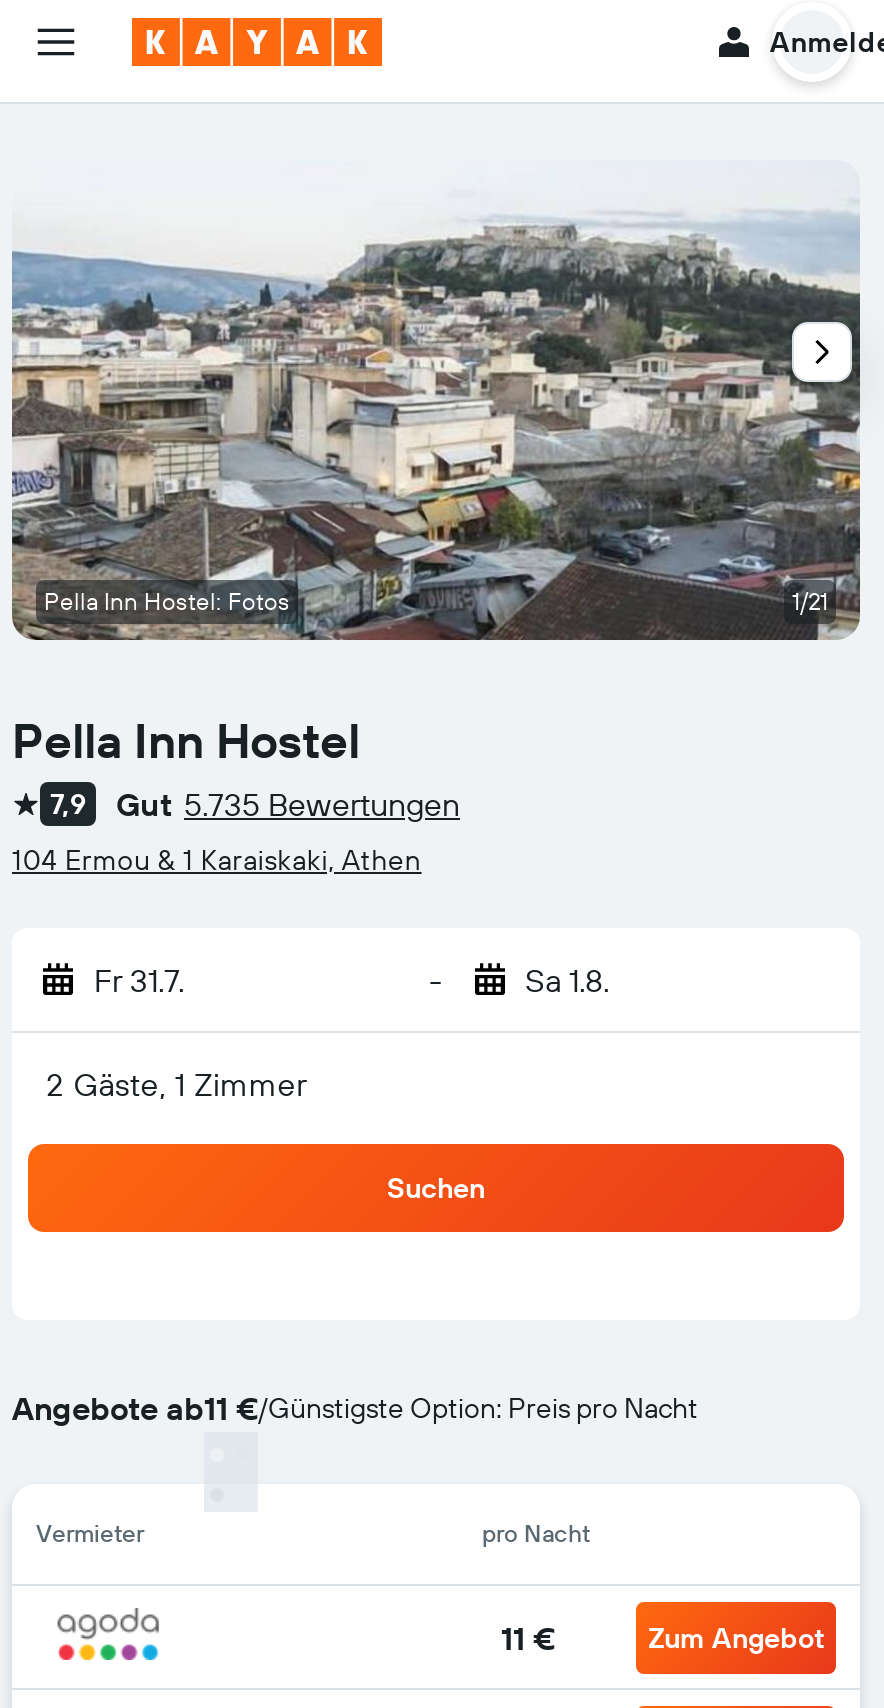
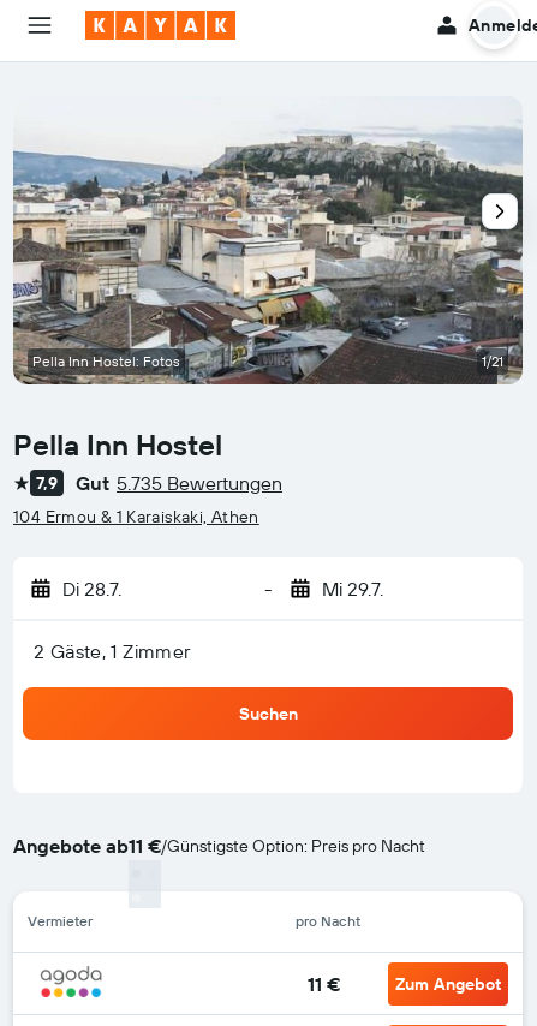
- Fr 31.7.
+ Di 28.7.

- Sa 1.8.
+ Mi 29.7.
